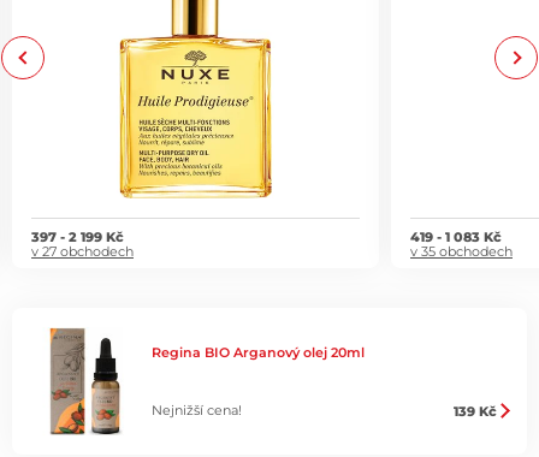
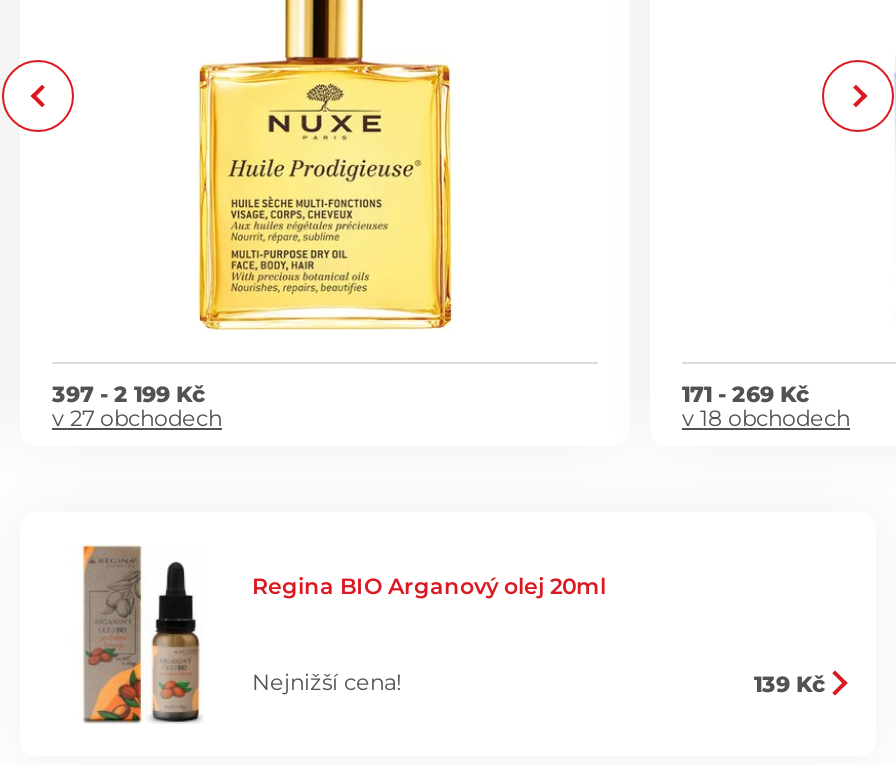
- 419 - 1 083 Kč
+ 171 - 269 Kč

- v 35 obchodech
+ v 18 obchodech
